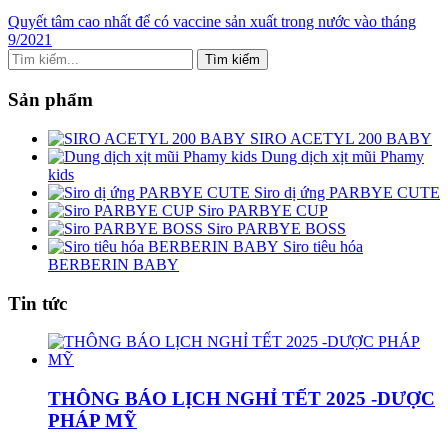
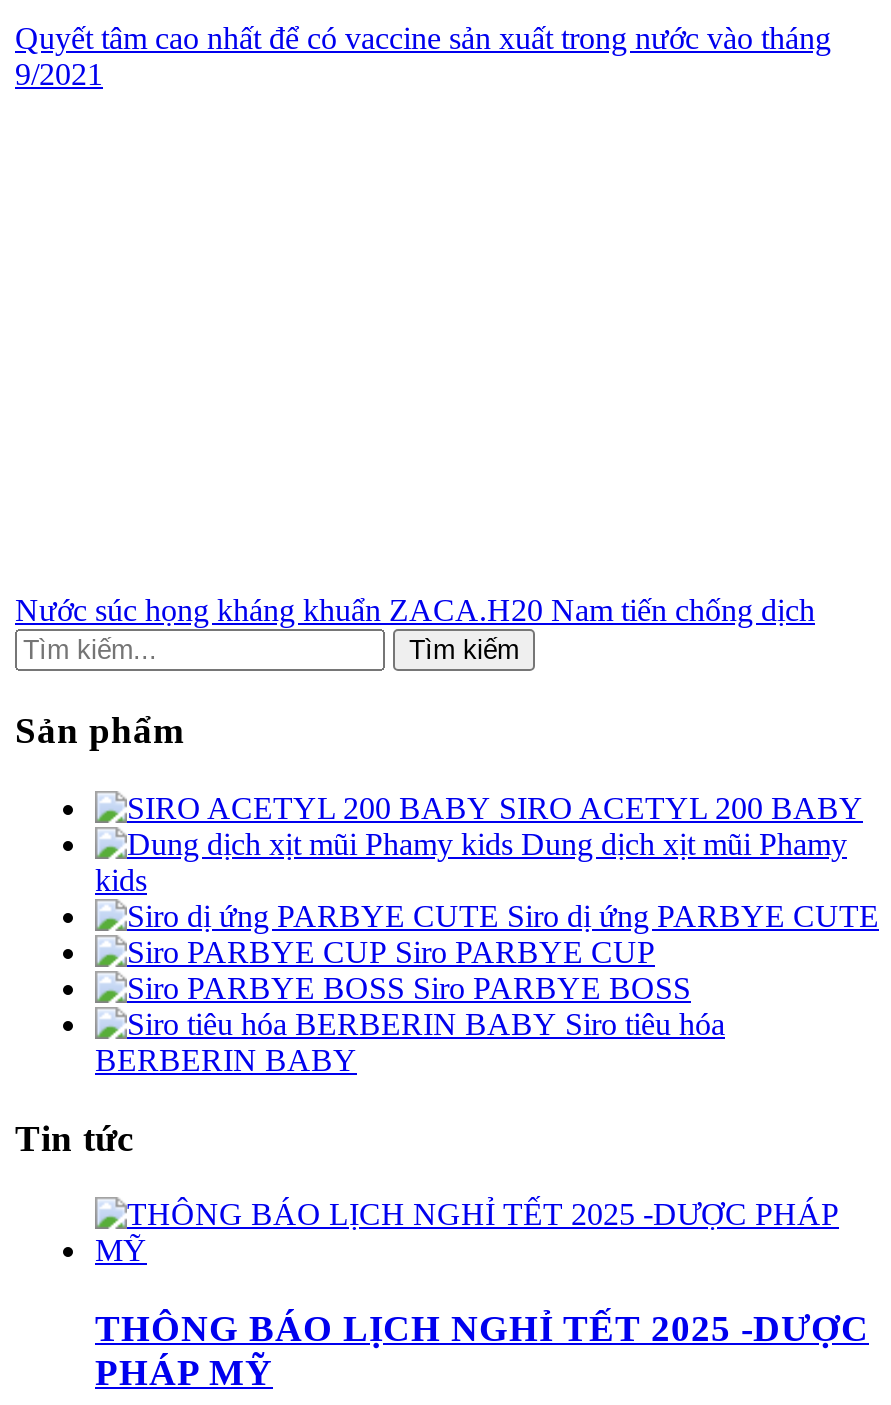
+ Nước súc họng kháng khuẩn ZACA.H20 Nam tiến chống dịch
